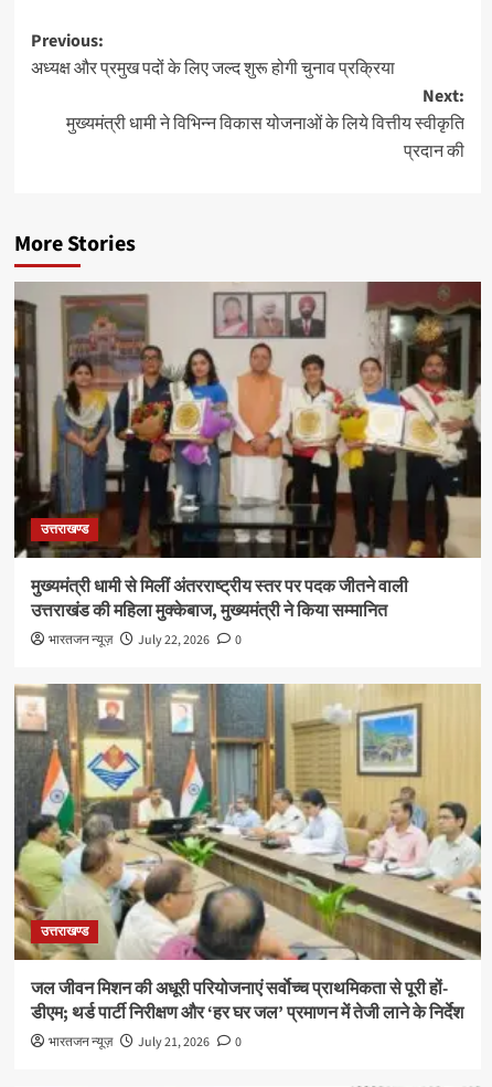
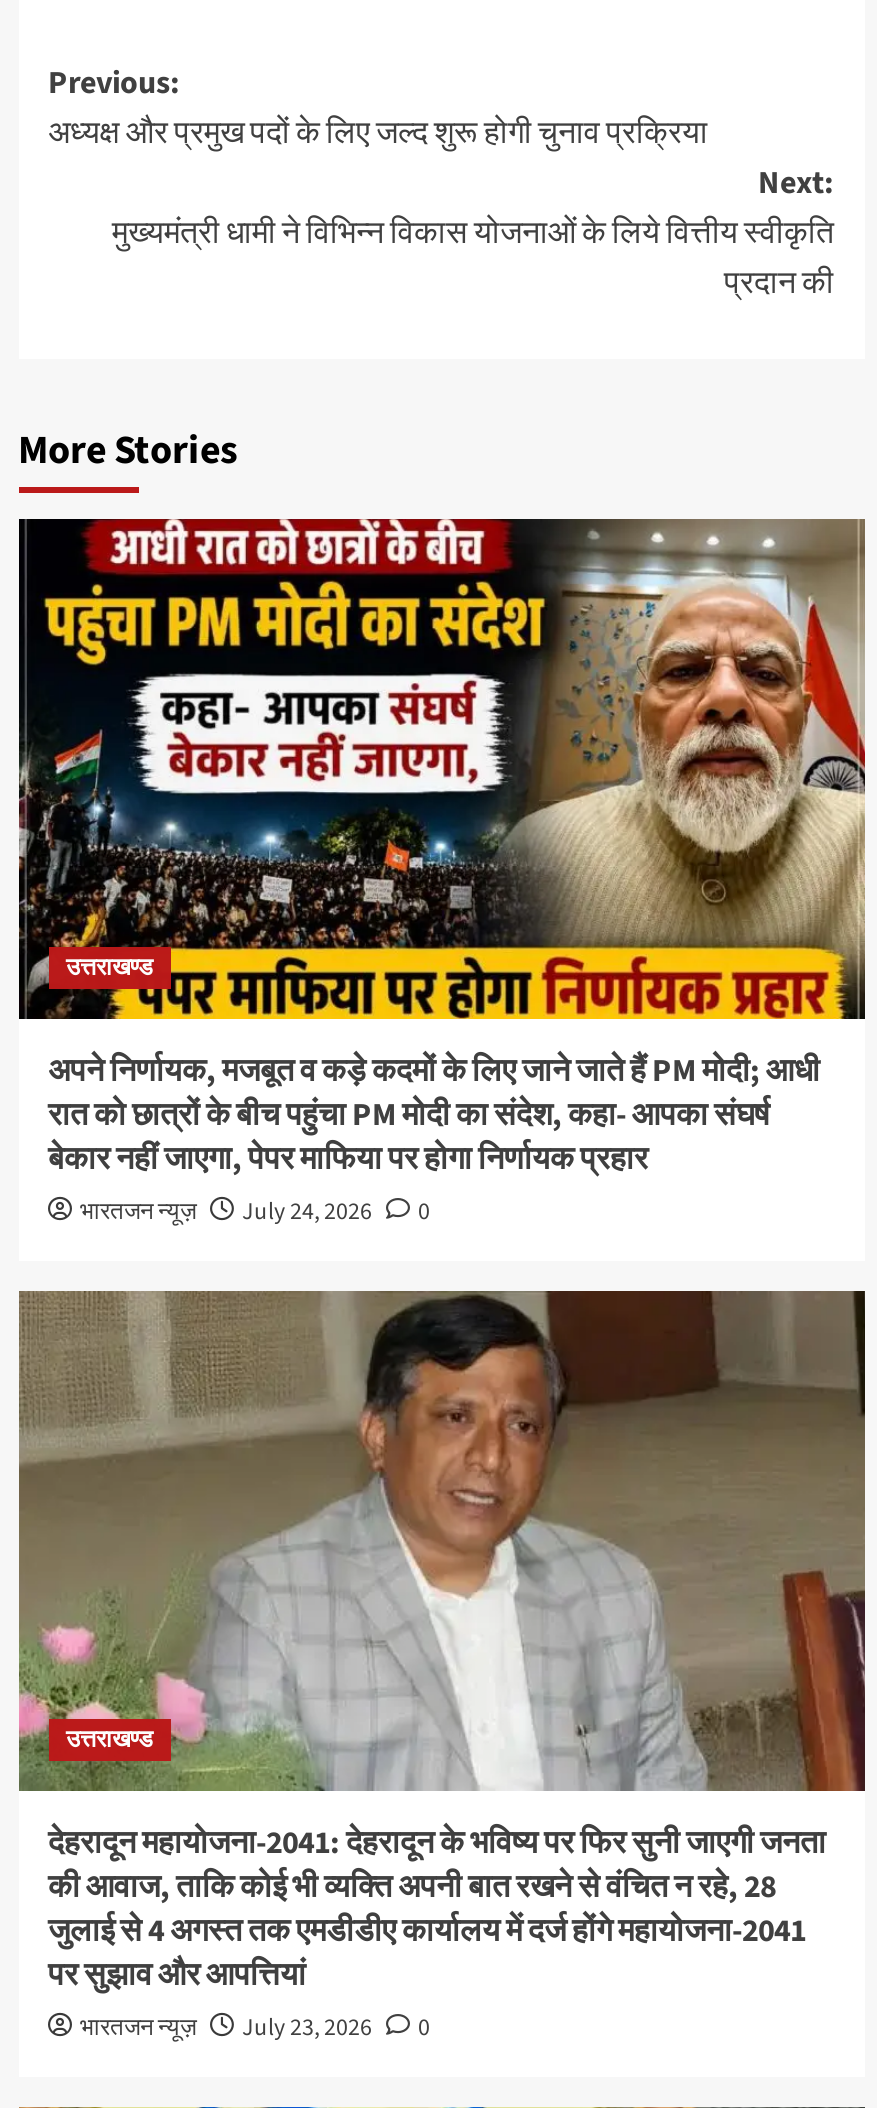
- [image]
- मुख्यमंत्री धामी से मिलीं अंतरराष्ट्रीय स्तर पर पदक जीतने वाली
- उत्तराखंड की महिला मुक्केबाज, मुख्यमंत्री ने किया सम्मानित
+ [image]
+ अपने निर्णायक, मजबूत व कड़े कदमों के लिए जाने जाते हैं PM मोदी; आधी
+ रात को छात्रों के बीच पहुंचा PM मोदी का संदेश, कहा- आपका संघर्ष
+ बेकार नहीं जाएगा, पेपर माफिया पर होगा निर्णायक प्रहार

- भारतजन न्यूज़ July 22, 2026 0
+ भारतजन न्यूज़ July 24, 2026 0

- [image]
- जल जीवन मिशन की अधूरी परियोजनाएं सर्वाेच्च प्राथमिकता से पूरी हों-
- डीएम; थर्ड पार्टी निरीक्षण और ‘हर घर जल’ प्रमाणन में तेजी लाने के निर्देश
+ [image]
+ देहरादून महायोजना-2041: देहरादून के भविष्य पर फिर सुनी जाएगी जनता
+ की आवाज, ताकि कोई भी व्यक्ति अपनी बात रखने से वंचित न रहे, 28
+ जुलाई से 4 अगस्त तक एमडीडीए कार्यालय में दर्ज होंगे महायोजना-2041
+ पर सुझाव और आपत्तियां

- भारतजन न्यूज़ July 21, 2026 0
+ भारतजन न्यूज़ July 23, 2026 0
